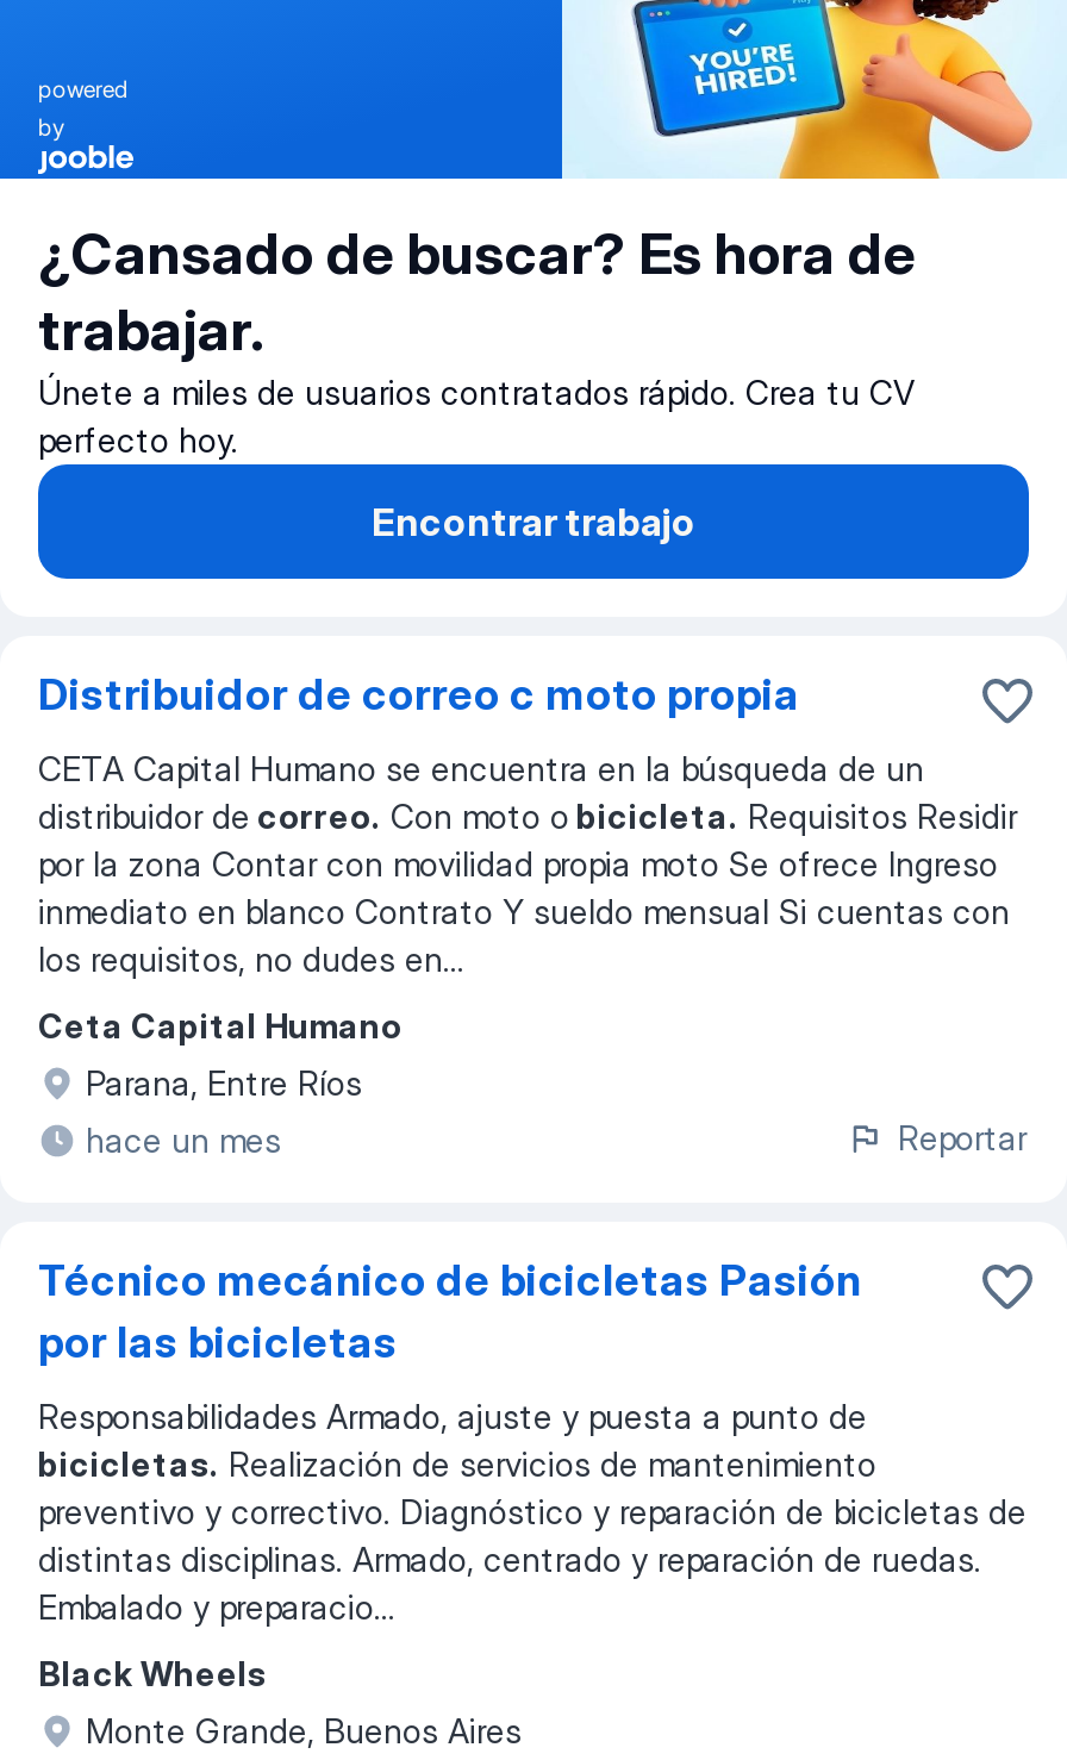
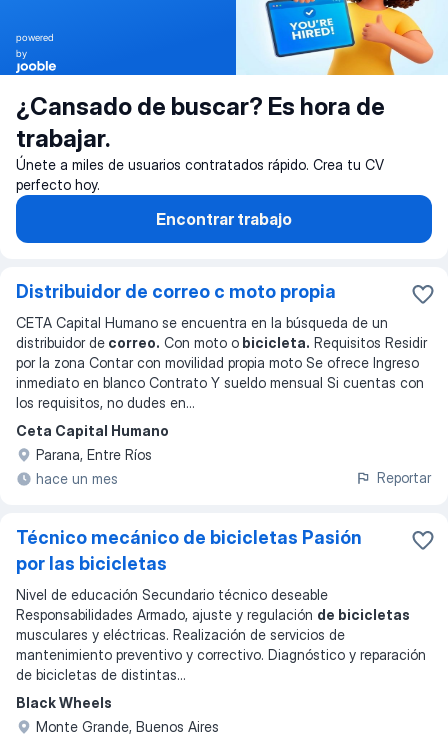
- Responsabilidades Armado, ajuste y puesta a punto de
- bicicletas. Realización de servicios de mantenimiento
- preventivo y correctivo. Diagnóstico y reparación de bicicletas de
- distintas disciplinas. Armado, centrado y reparación de ruedas.
- Embalado y preparacio...
+ Nivel de educación Secundario técnico deseable
+ Responsabilidades Armado, ajuste y regulación de bicicletas
+ musculares y eléctricas. Realización de servicios de
+ mantenimiento preventivo y correctivo. Diagnóstico y reparación
+ de bicicletas de distintas...
